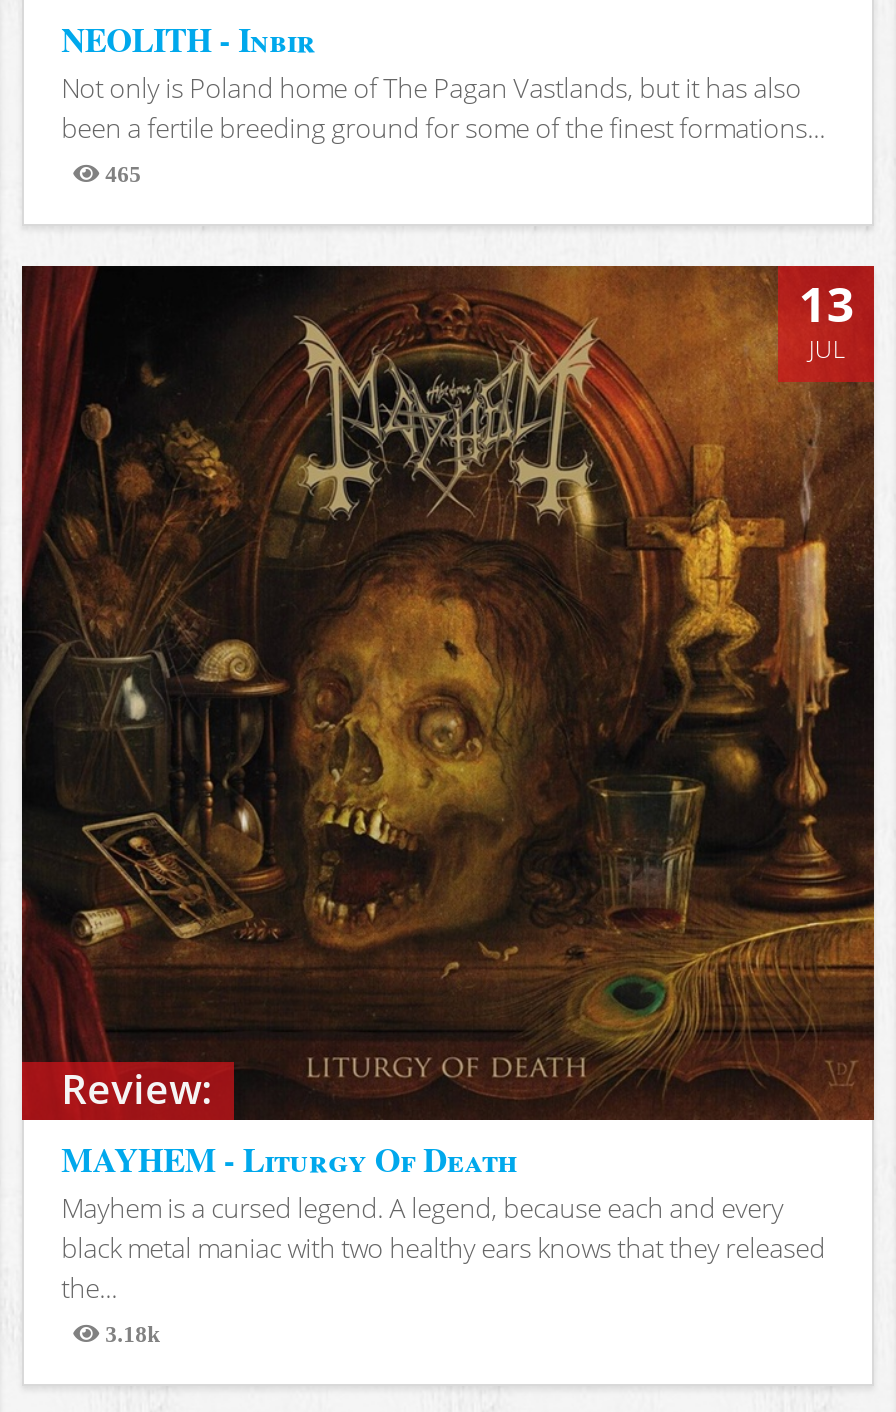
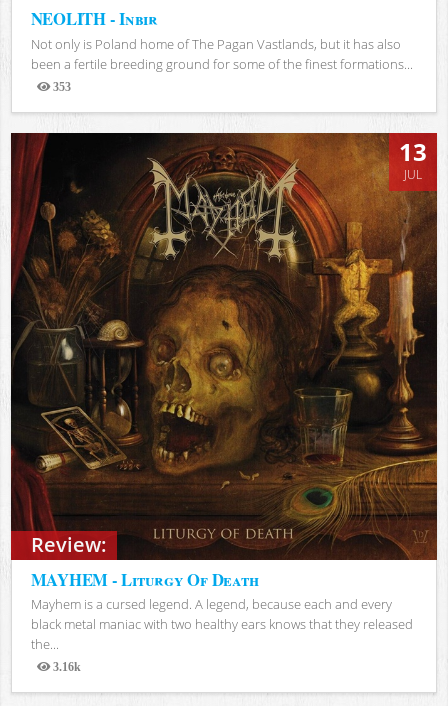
- 465
+ 353

- 3.18k
+ 3.16k
